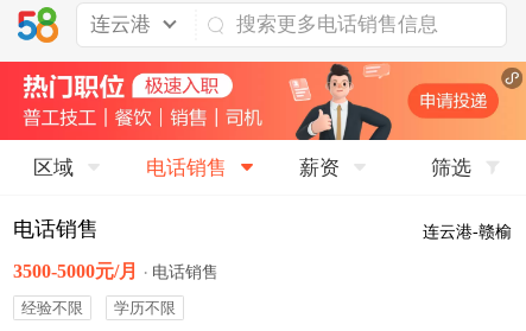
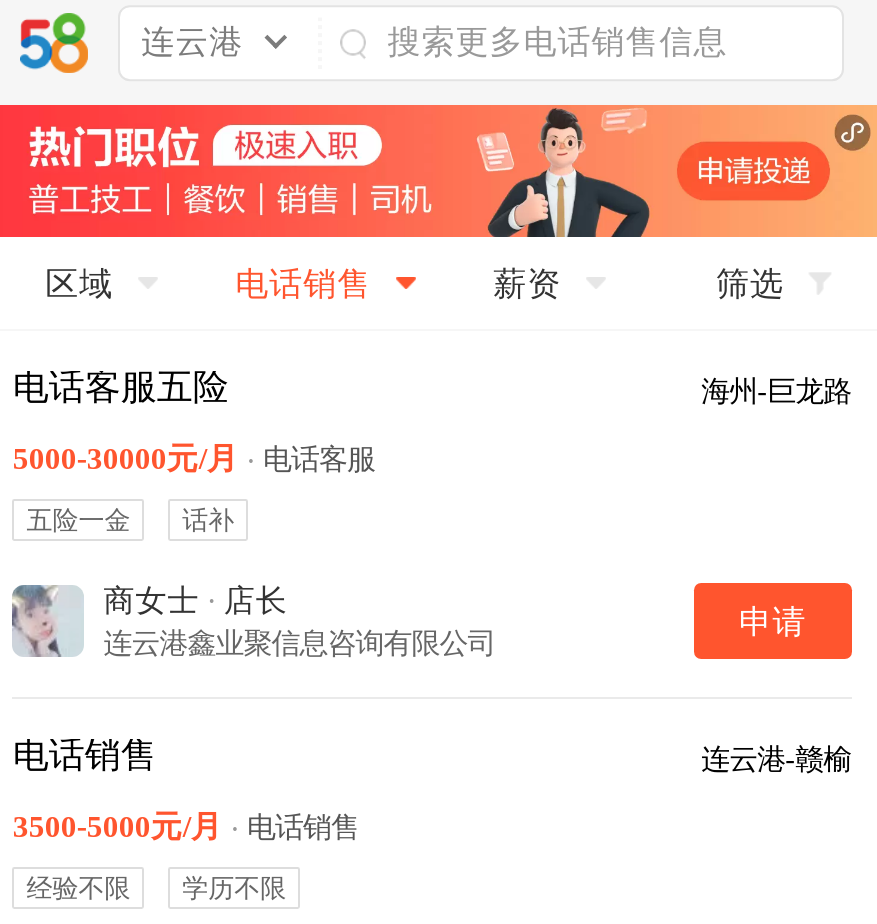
+ [image]
+ 电话客服五险
+ 海州-巨龙路
+ 5000-30000元/月 · 电话客服
+ 五险一金
+ 话补
+ 商女士 · 店长
+ 连云港鑫业聚信息咨询有限公司

+ 申请
